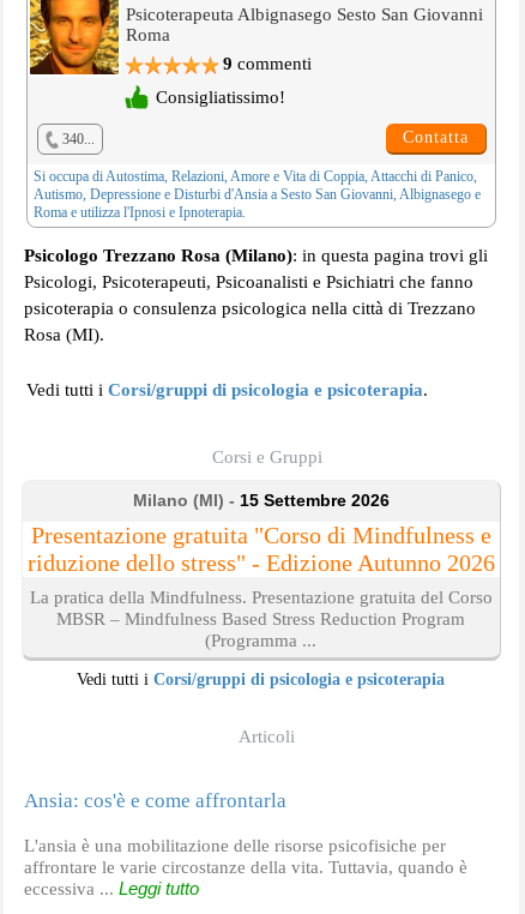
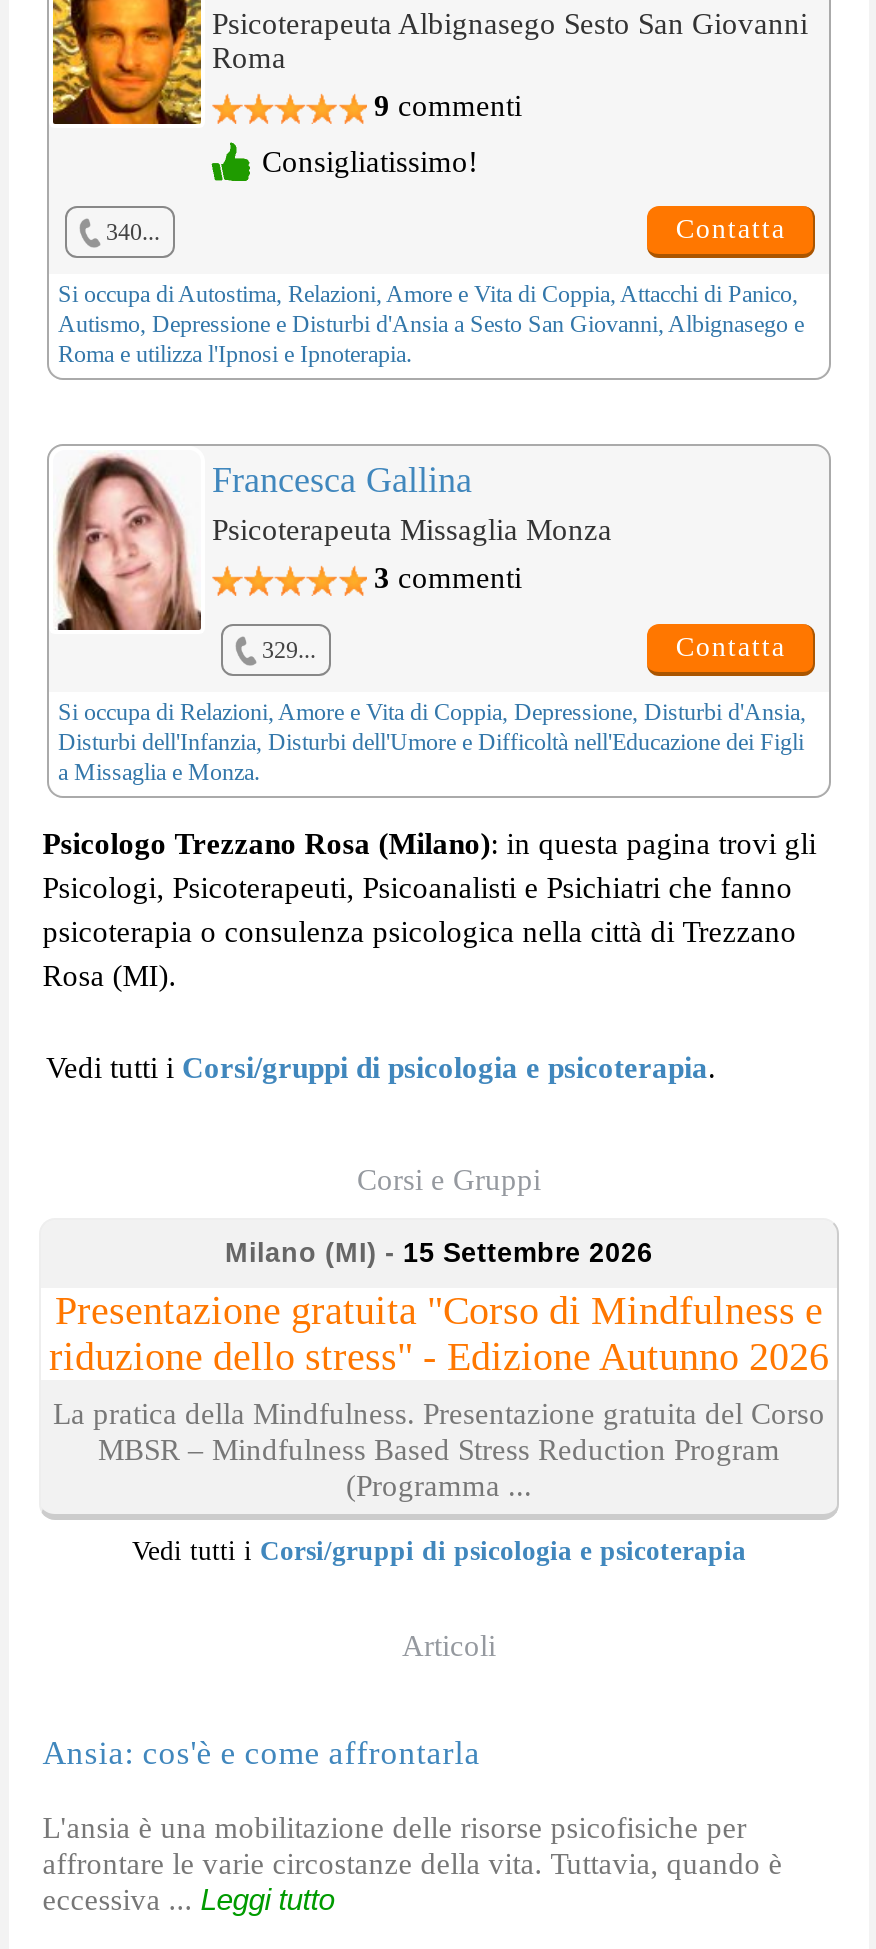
+ [image]
+ Francesca Gallina
+ Psicoterapeuta Missaglia Monza
+ 3 commenti
+ 329...
+ Contatta
+ Si occupa di Relazioni, Amore e Vita di Coppia, Depressione, Disturbi d'Ansia,
+ Disturbi dell'Infanzia, Disturbi dell'Umore e Difficoltà nell'Educazione dei Figli
+ a Missaglia e Monza.
